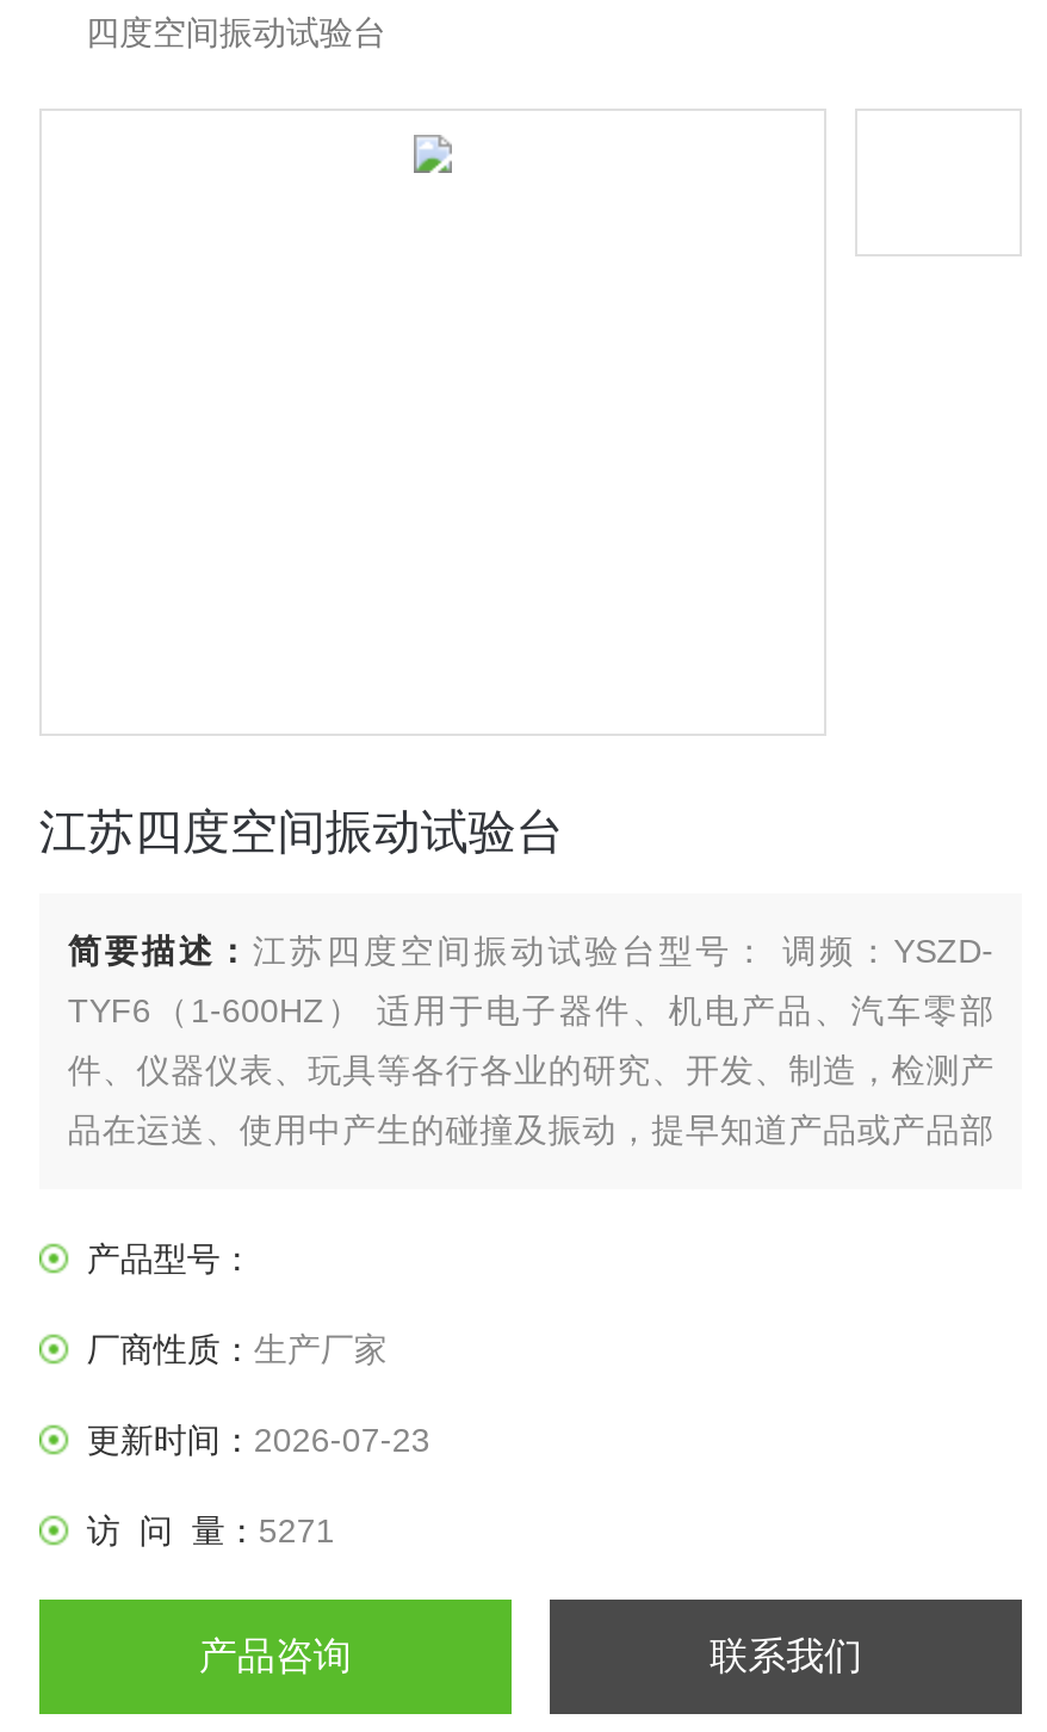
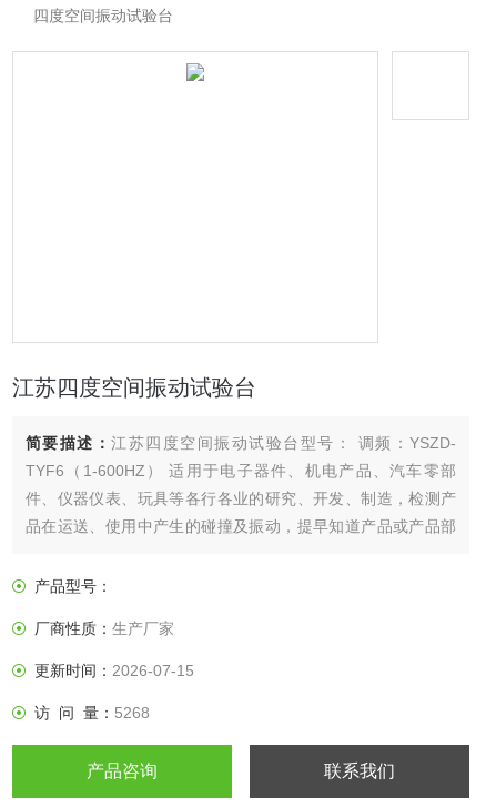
- 更新时间：2026-07-23
+ 更新时间：2026-07-15

- 访 问 量：5271
+ 访 问 量：5268
